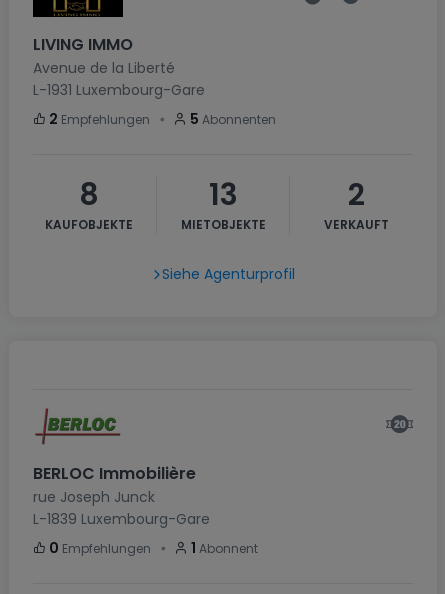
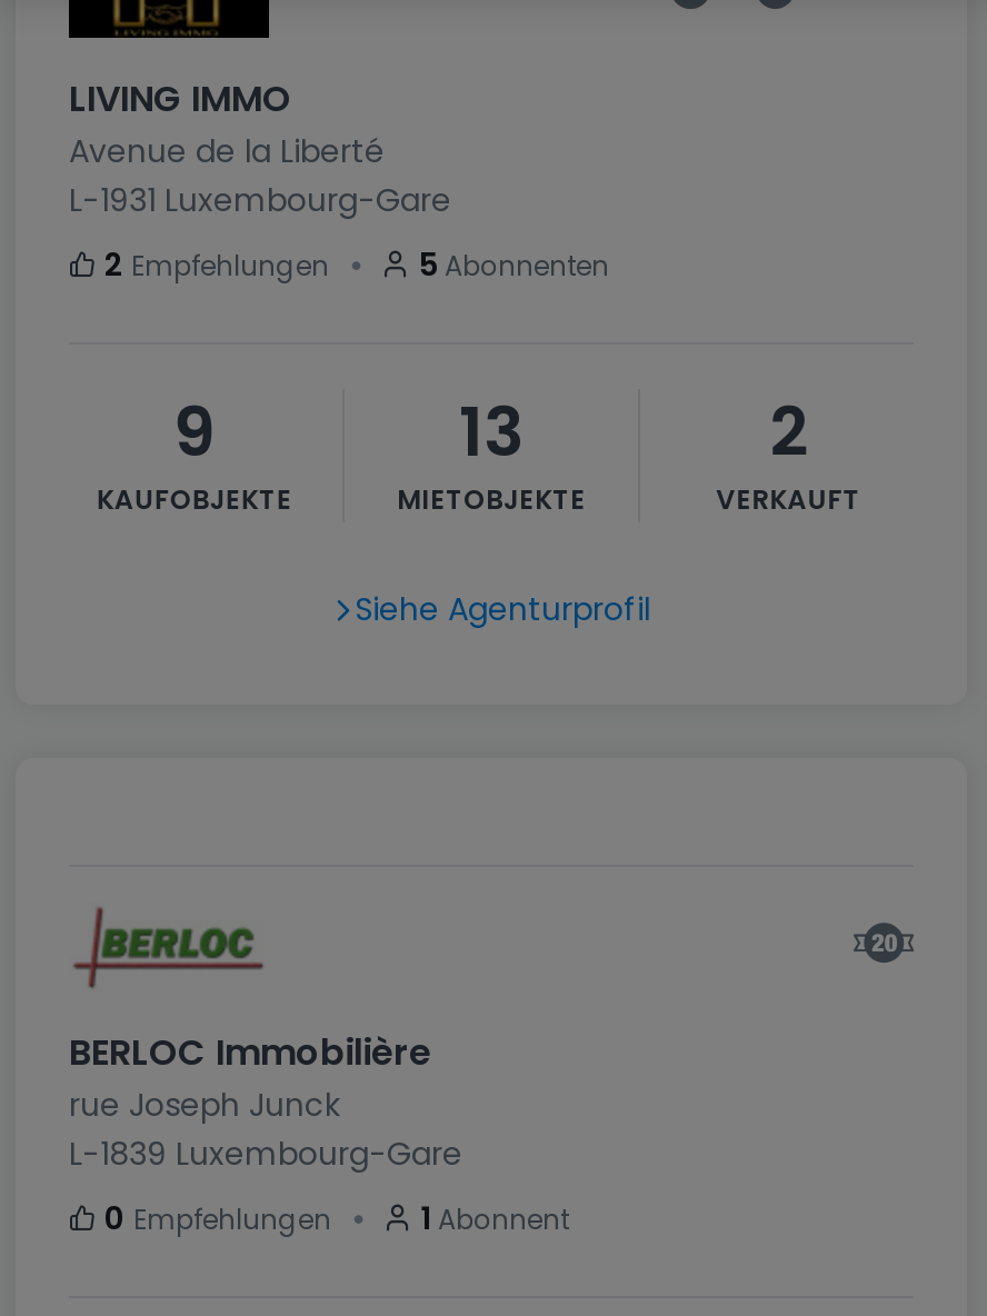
- 8
+ 9
